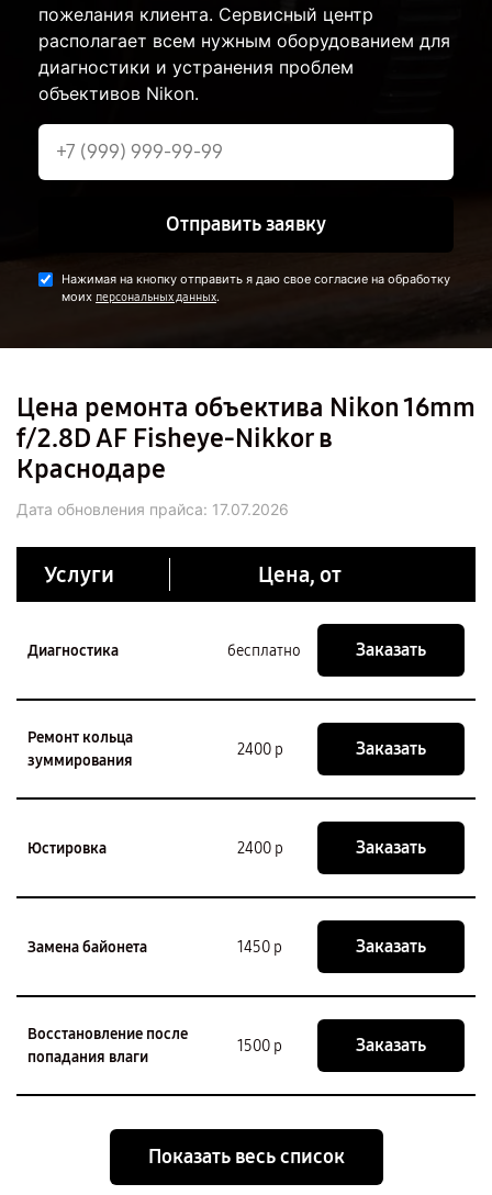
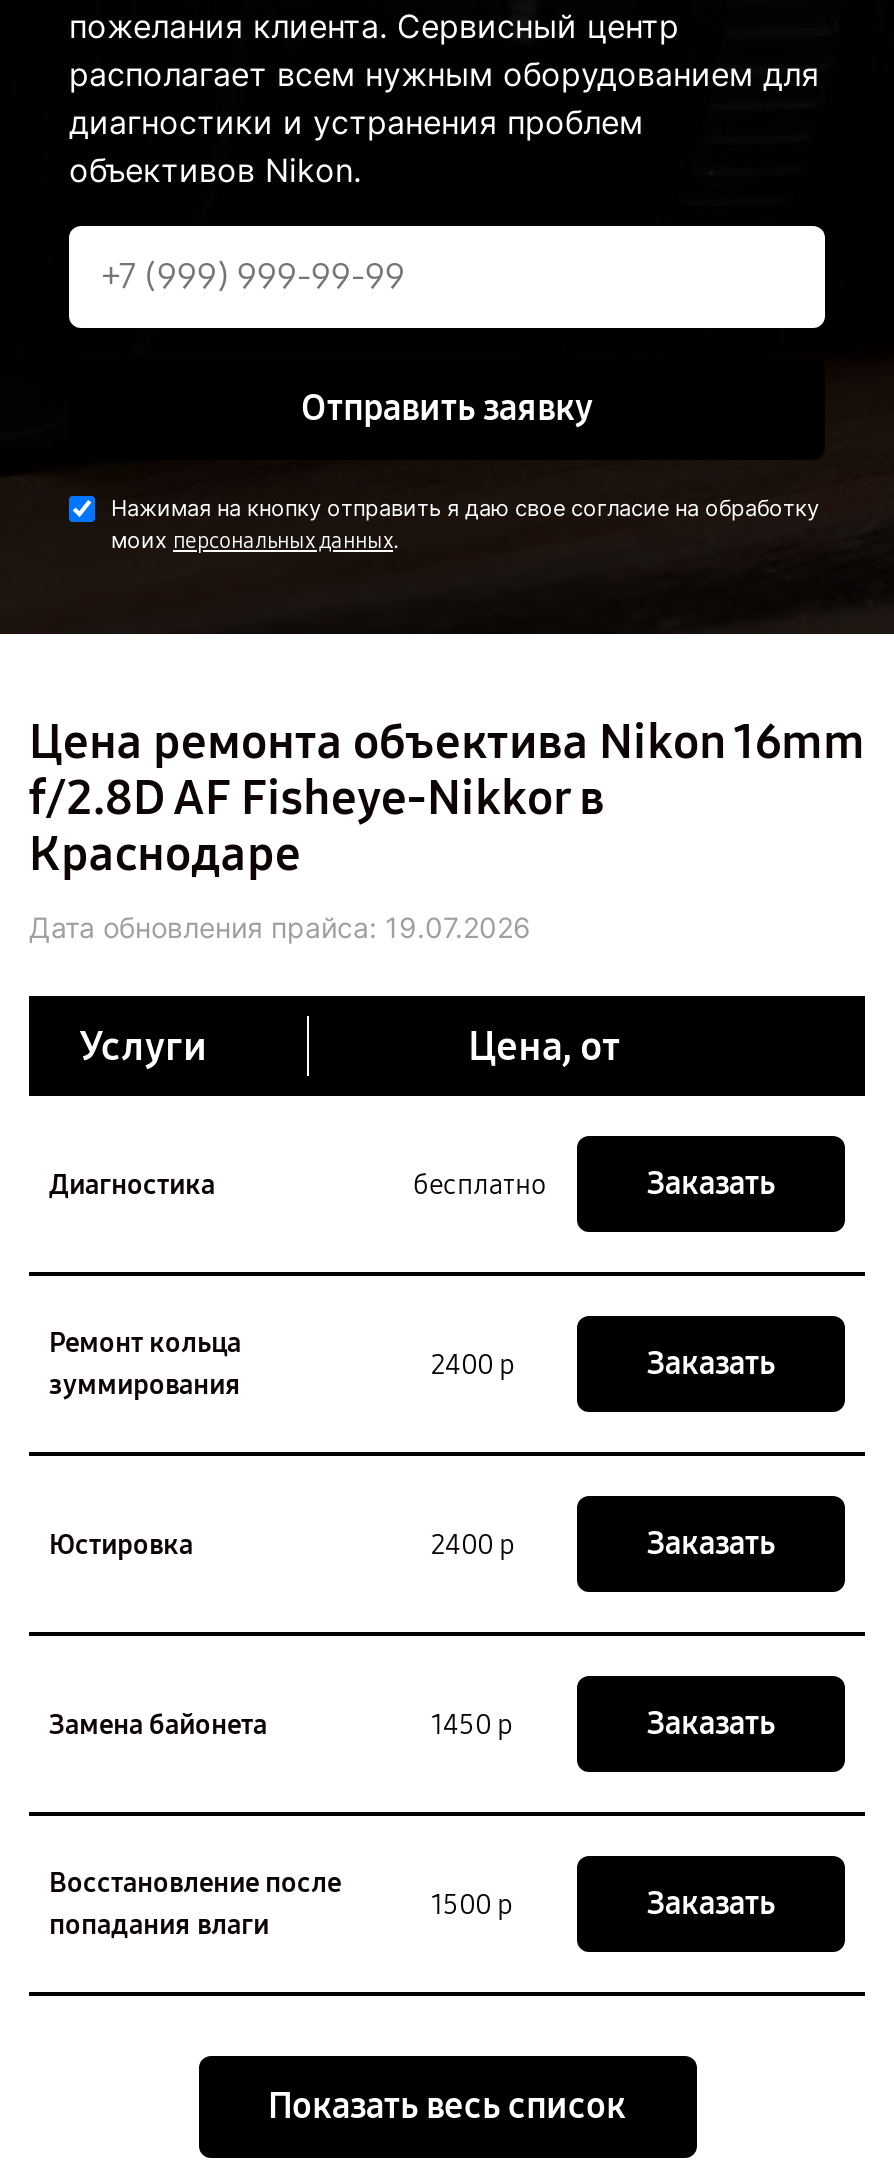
- Дата обновления прайса: 17.07.2026
+ Дата обновления прайса: 19.07.2026
